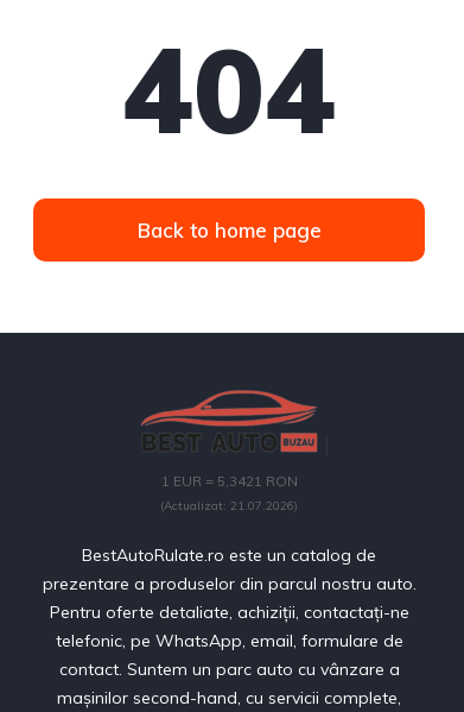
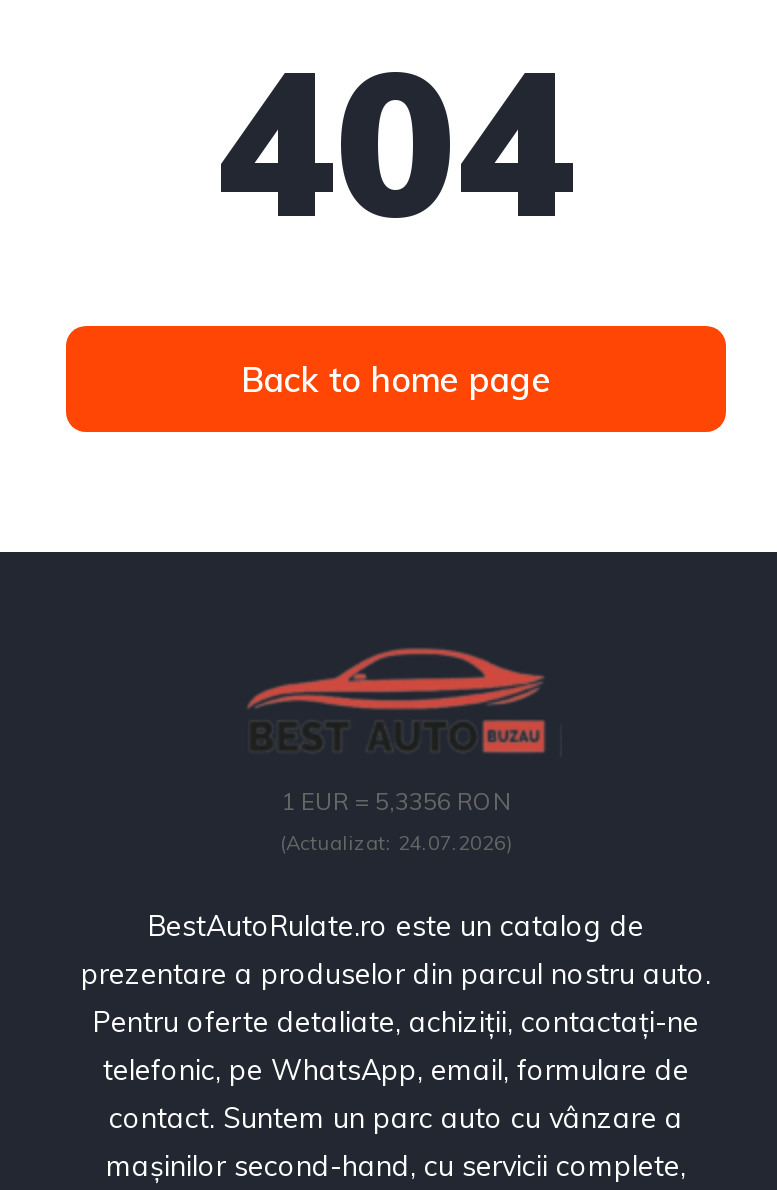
- 1 EUR = 5,3421 RON
+ 1 EUR = 5,3356 RON

- (Actualizat: 21.07.2026)
+ (Actualizat: 24.07.2026)
